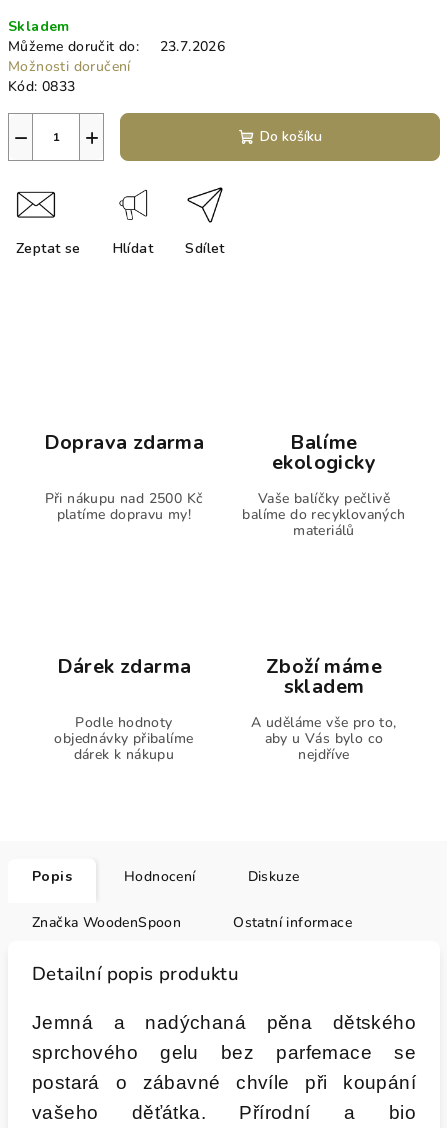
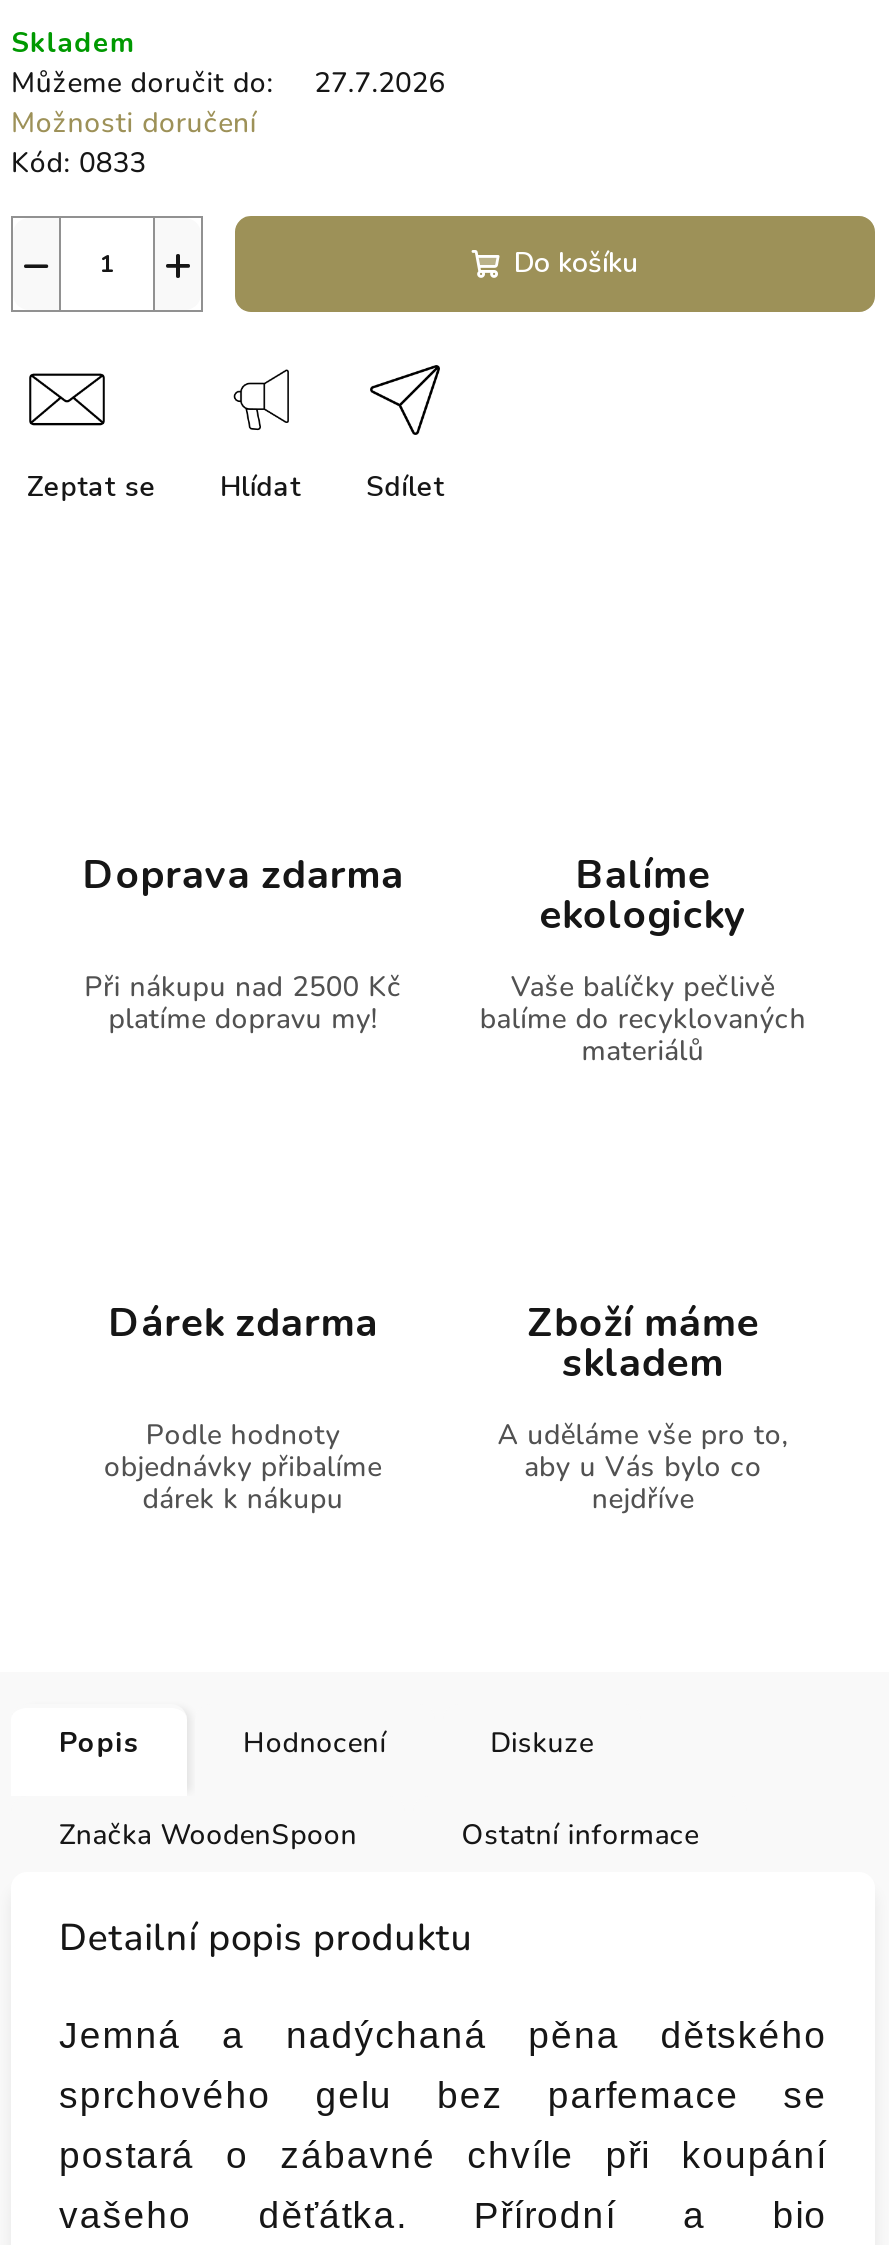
- Můžeme doručit do: 23.7.2026
+ Můžeme doručit do: 27.7.2026
